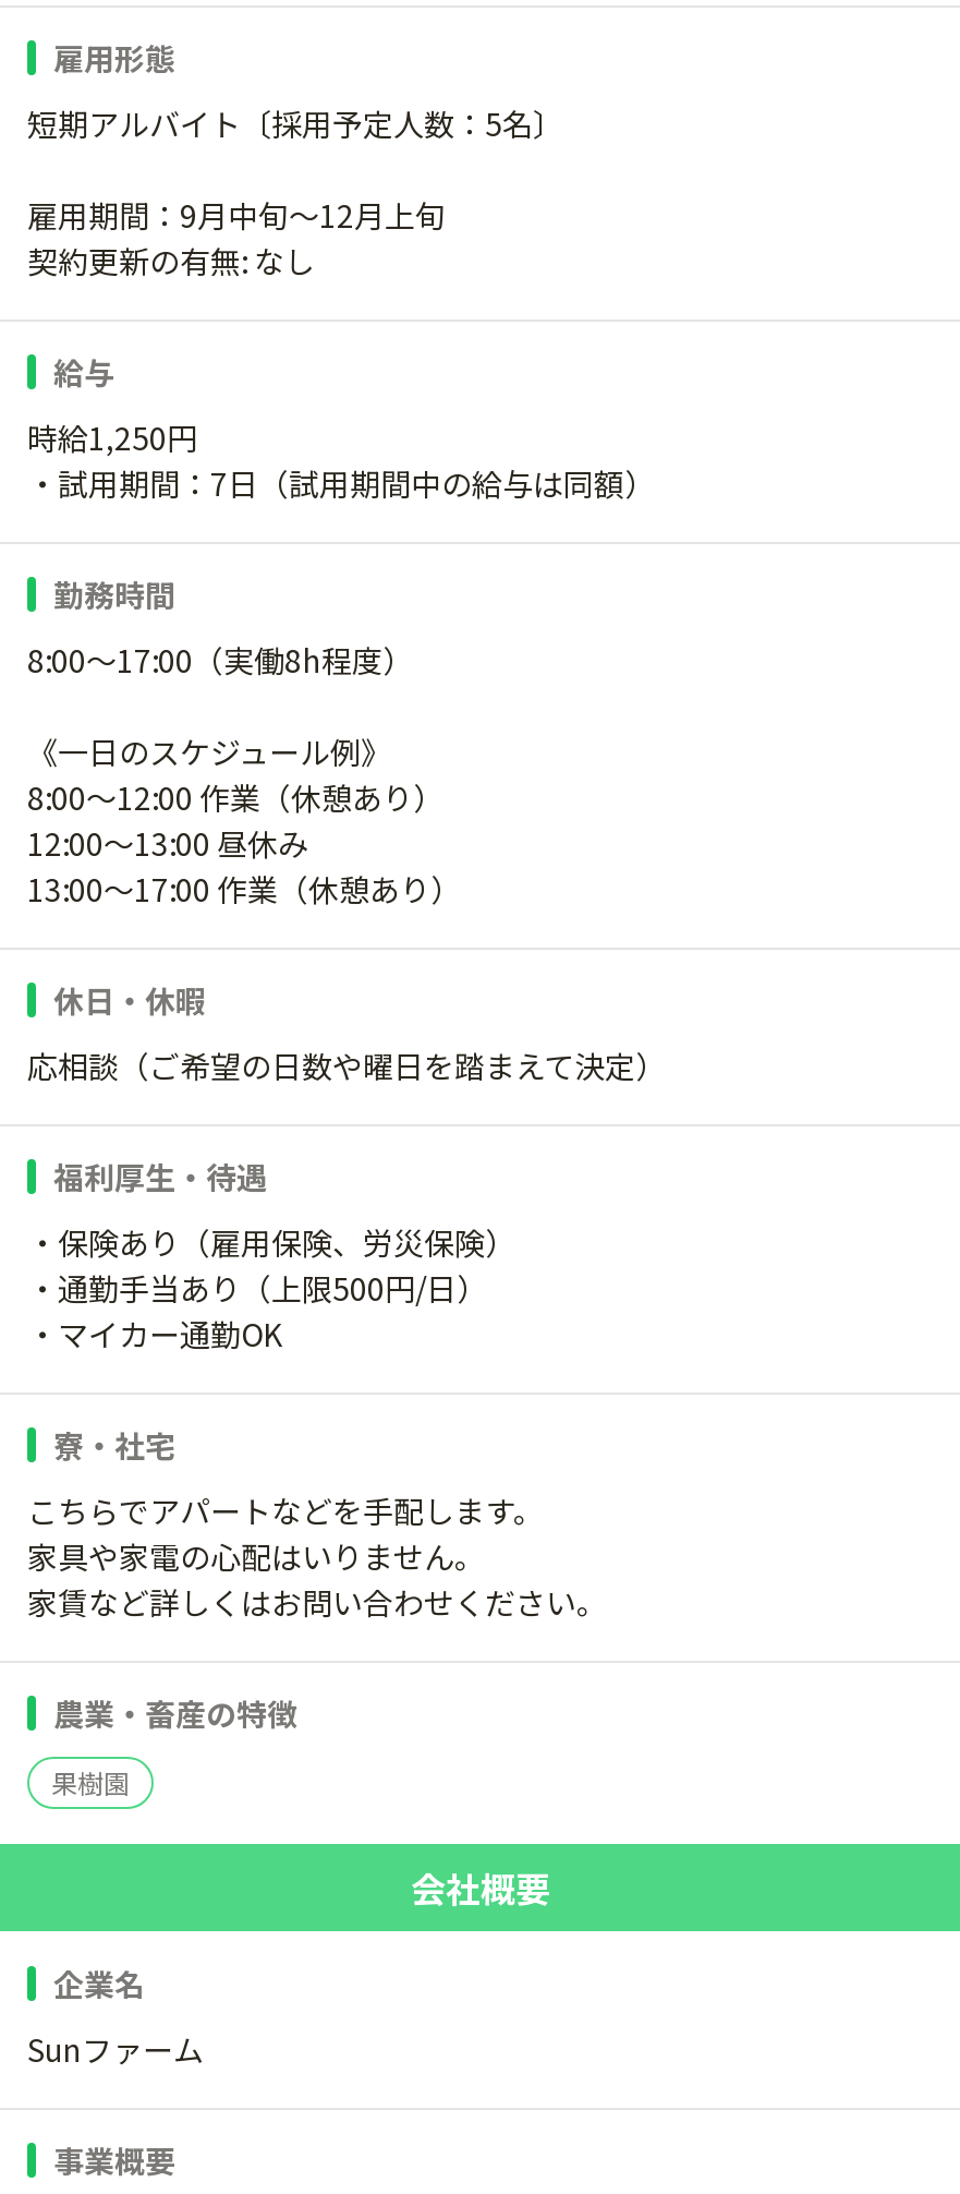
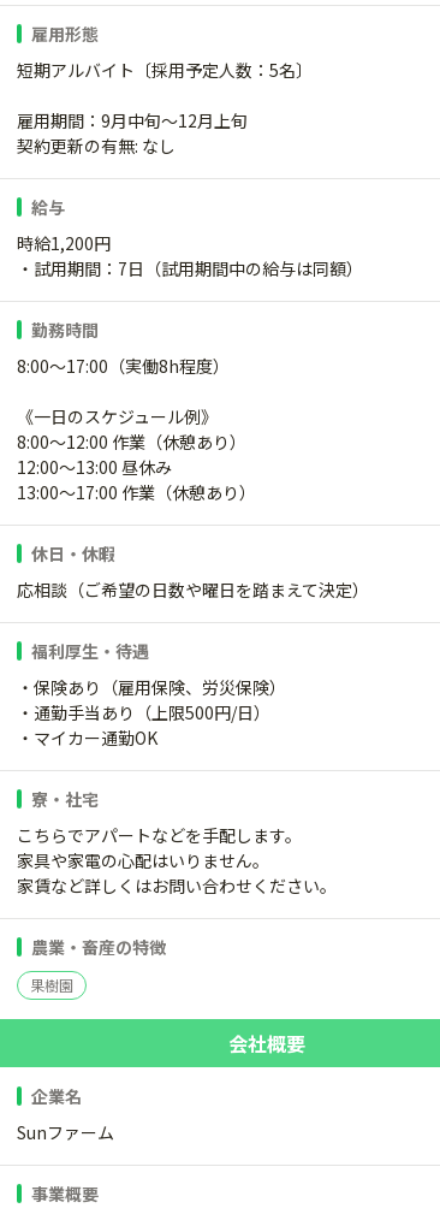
- 時給1,250円
+ 時給1,200円
